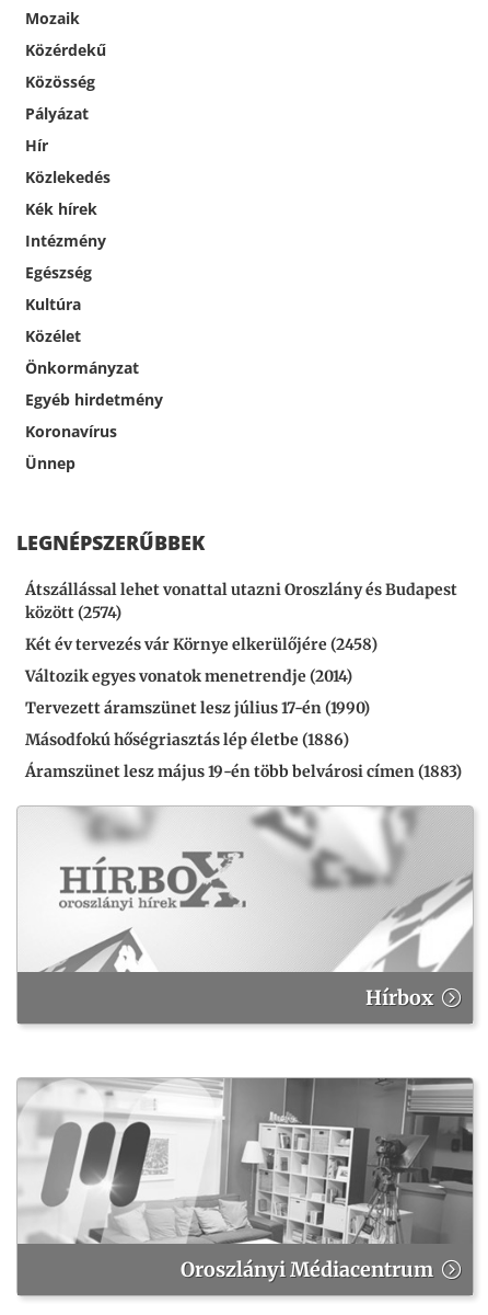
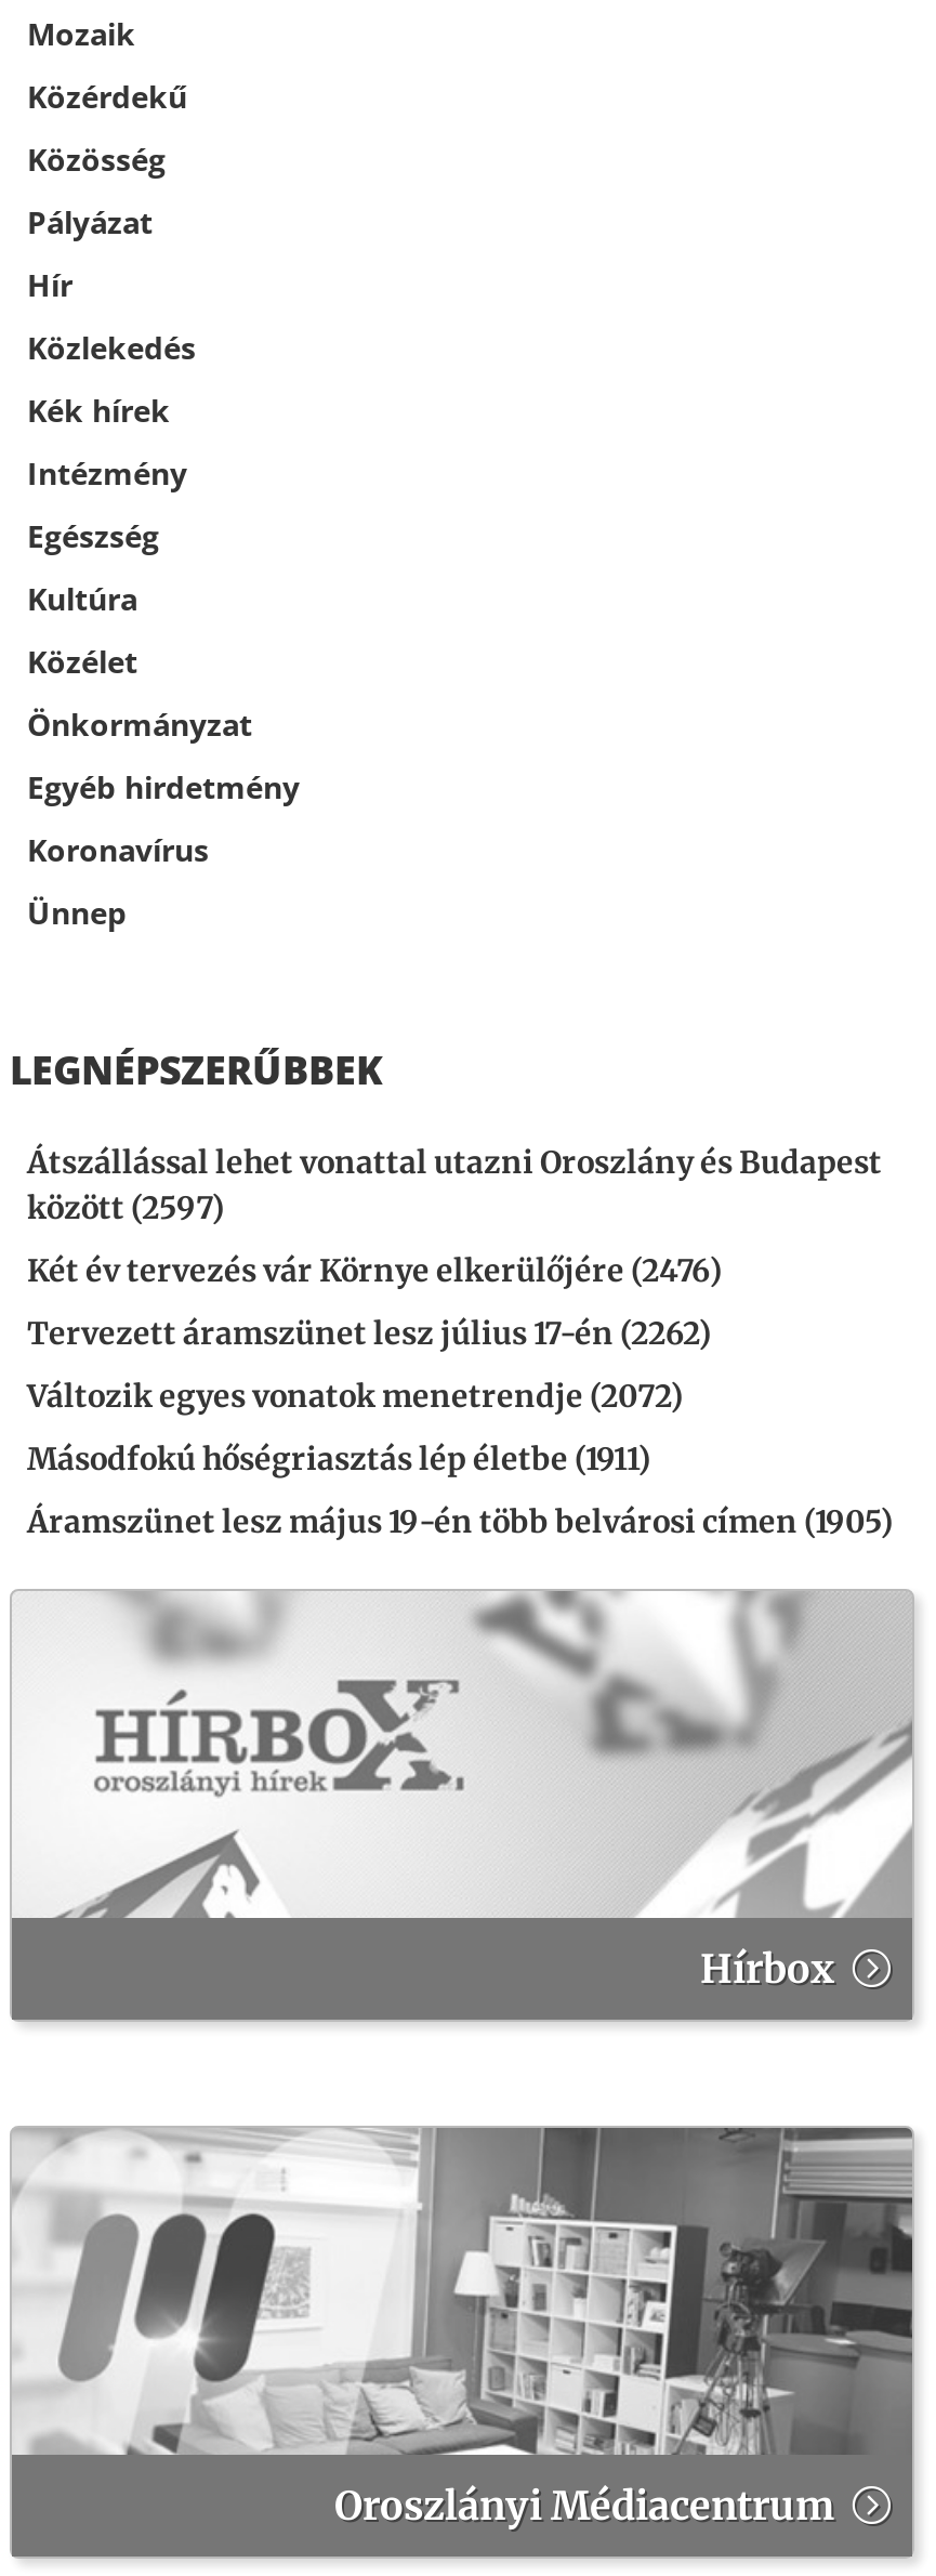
- között (2574)
+ között (2597)

- Két év tervezés vár Környe elkerülőjére (2458)
+ Két év tervezés vár Környe elkerülőjére (2476)

- Változik egyes vonatok menetrendje (2014)
+ Tervezett áramszünet lesz július 17-én (2262)

- Tervezett áramszünet lesz július 17-én (1990)
+ Változik egyes vonatok menetrendje (2072)

- Másodfokú hőségriasztás lép életbe (1886)
+ Másodfokú hőségriasztás lép életbe (1911)

- Áramszünet lesz május 19-én több belvárosi címen (1883)
+ Áramszünet lesz május 19-én több belvárosi címen (1905)
